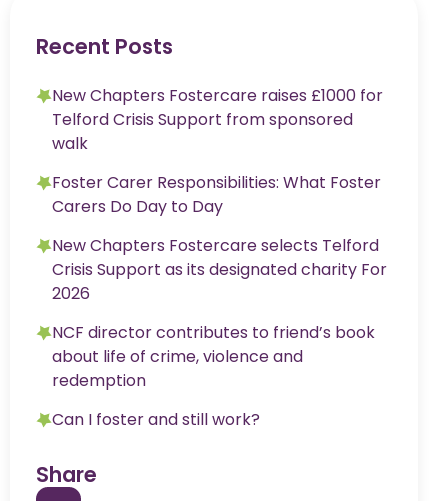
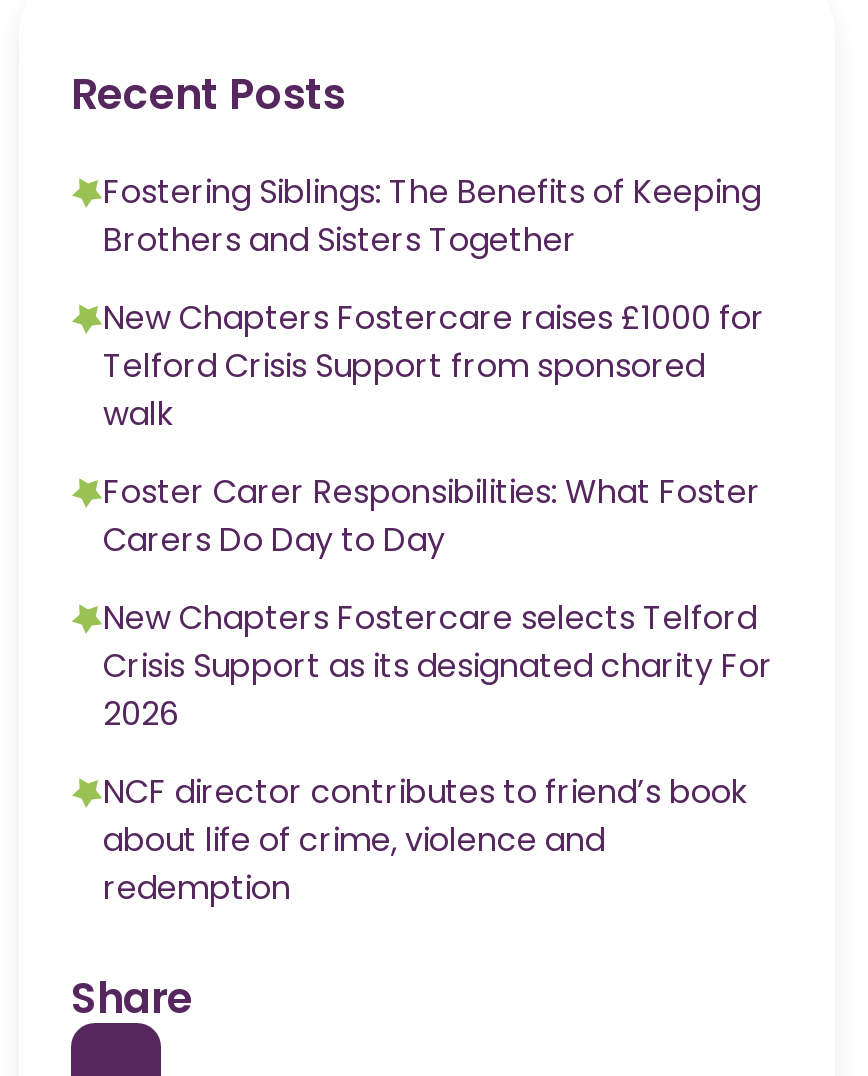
+ Fostering Siblings: The Benefits of Keeping
+ Brothers and Sisters Together

moved down: New Chapters Fostercare raises £1000 for | Telford Crisis Support from sponsored | walk | ... | about life of crime, violence and | redemption

- Can I foster and still work?
